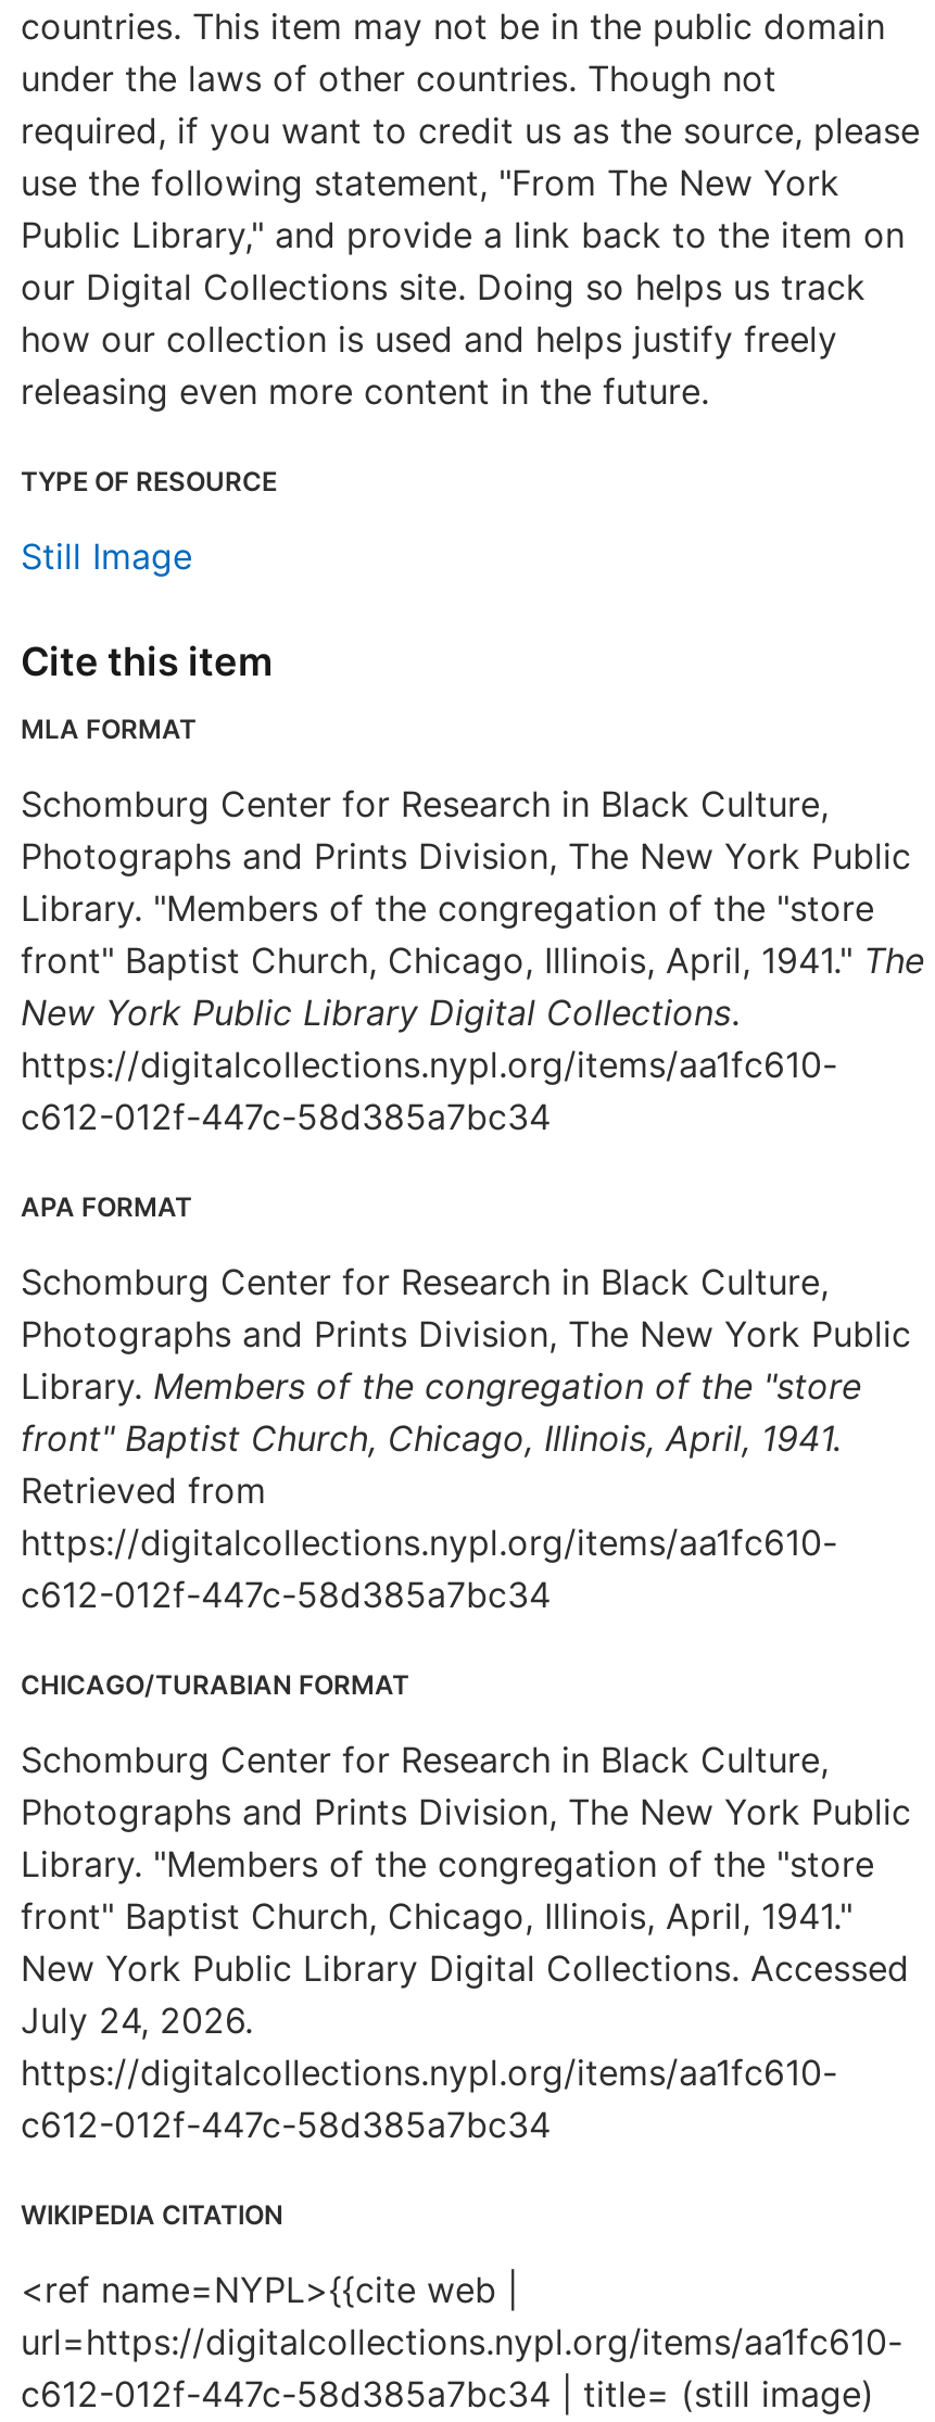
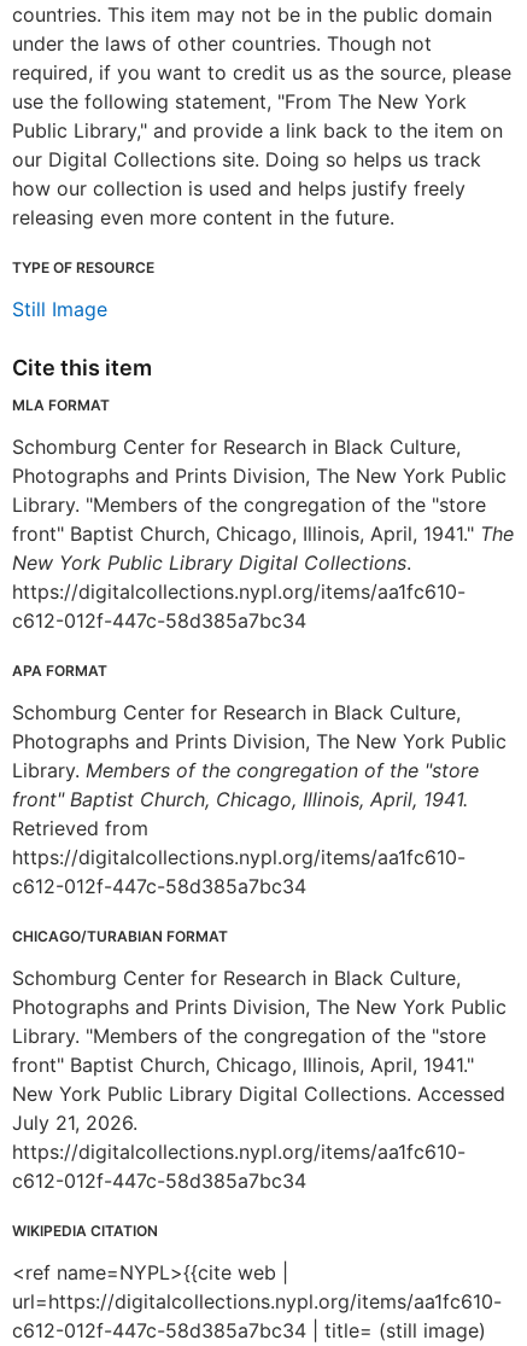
- July 24, 2026.
+ July 21, 2026.
